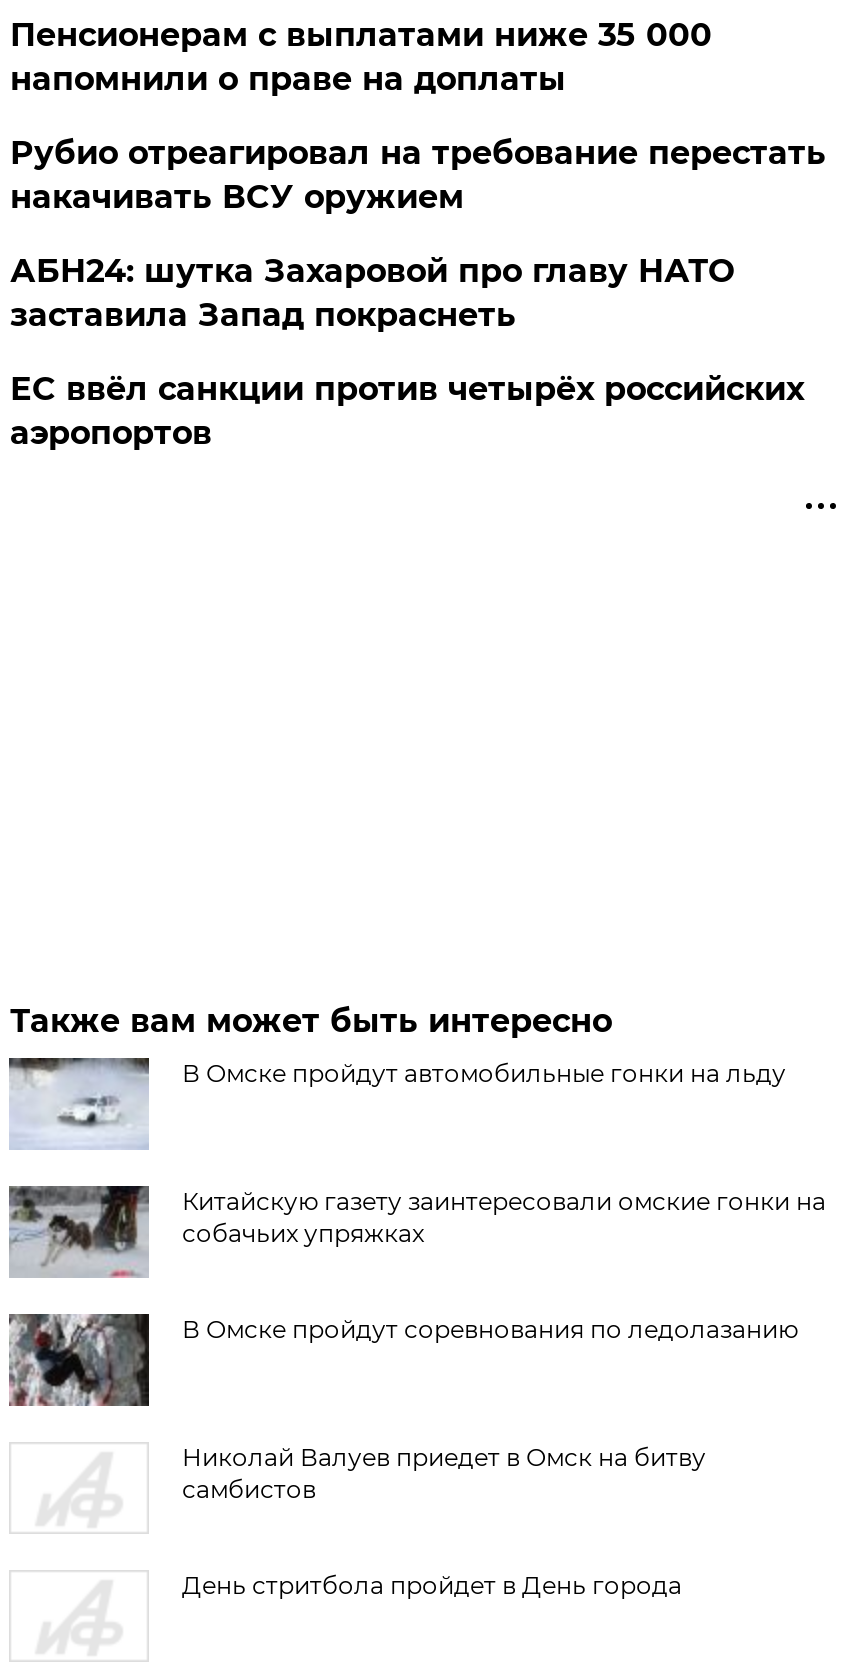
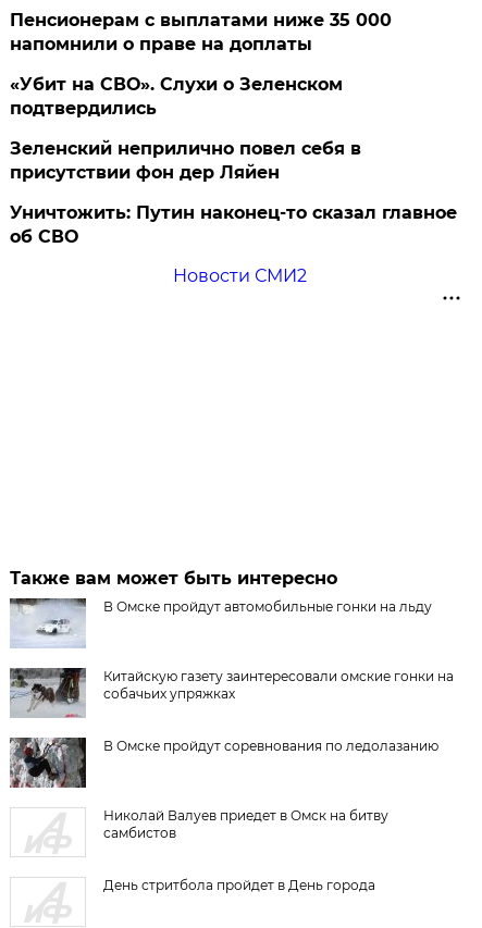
- Рубио отреагировал на требование перестать
- накачивать ВСУ оружием
- АБН24: шутка Захаровой про главу НАТО
- заставила Запад покраснеть
- ЕС ввёл санкции против четырёх российских
- аэропортов
+ «Убит на СВО». Слухи о Зеленском
+ подтвердились
+ Зеленский неприлично повел cебя в
+ присутствии фон дер Ляйен
+ Уничтожить: Путин наконец-то сказал главное
+ об СВО
+ Новости СМИ2
